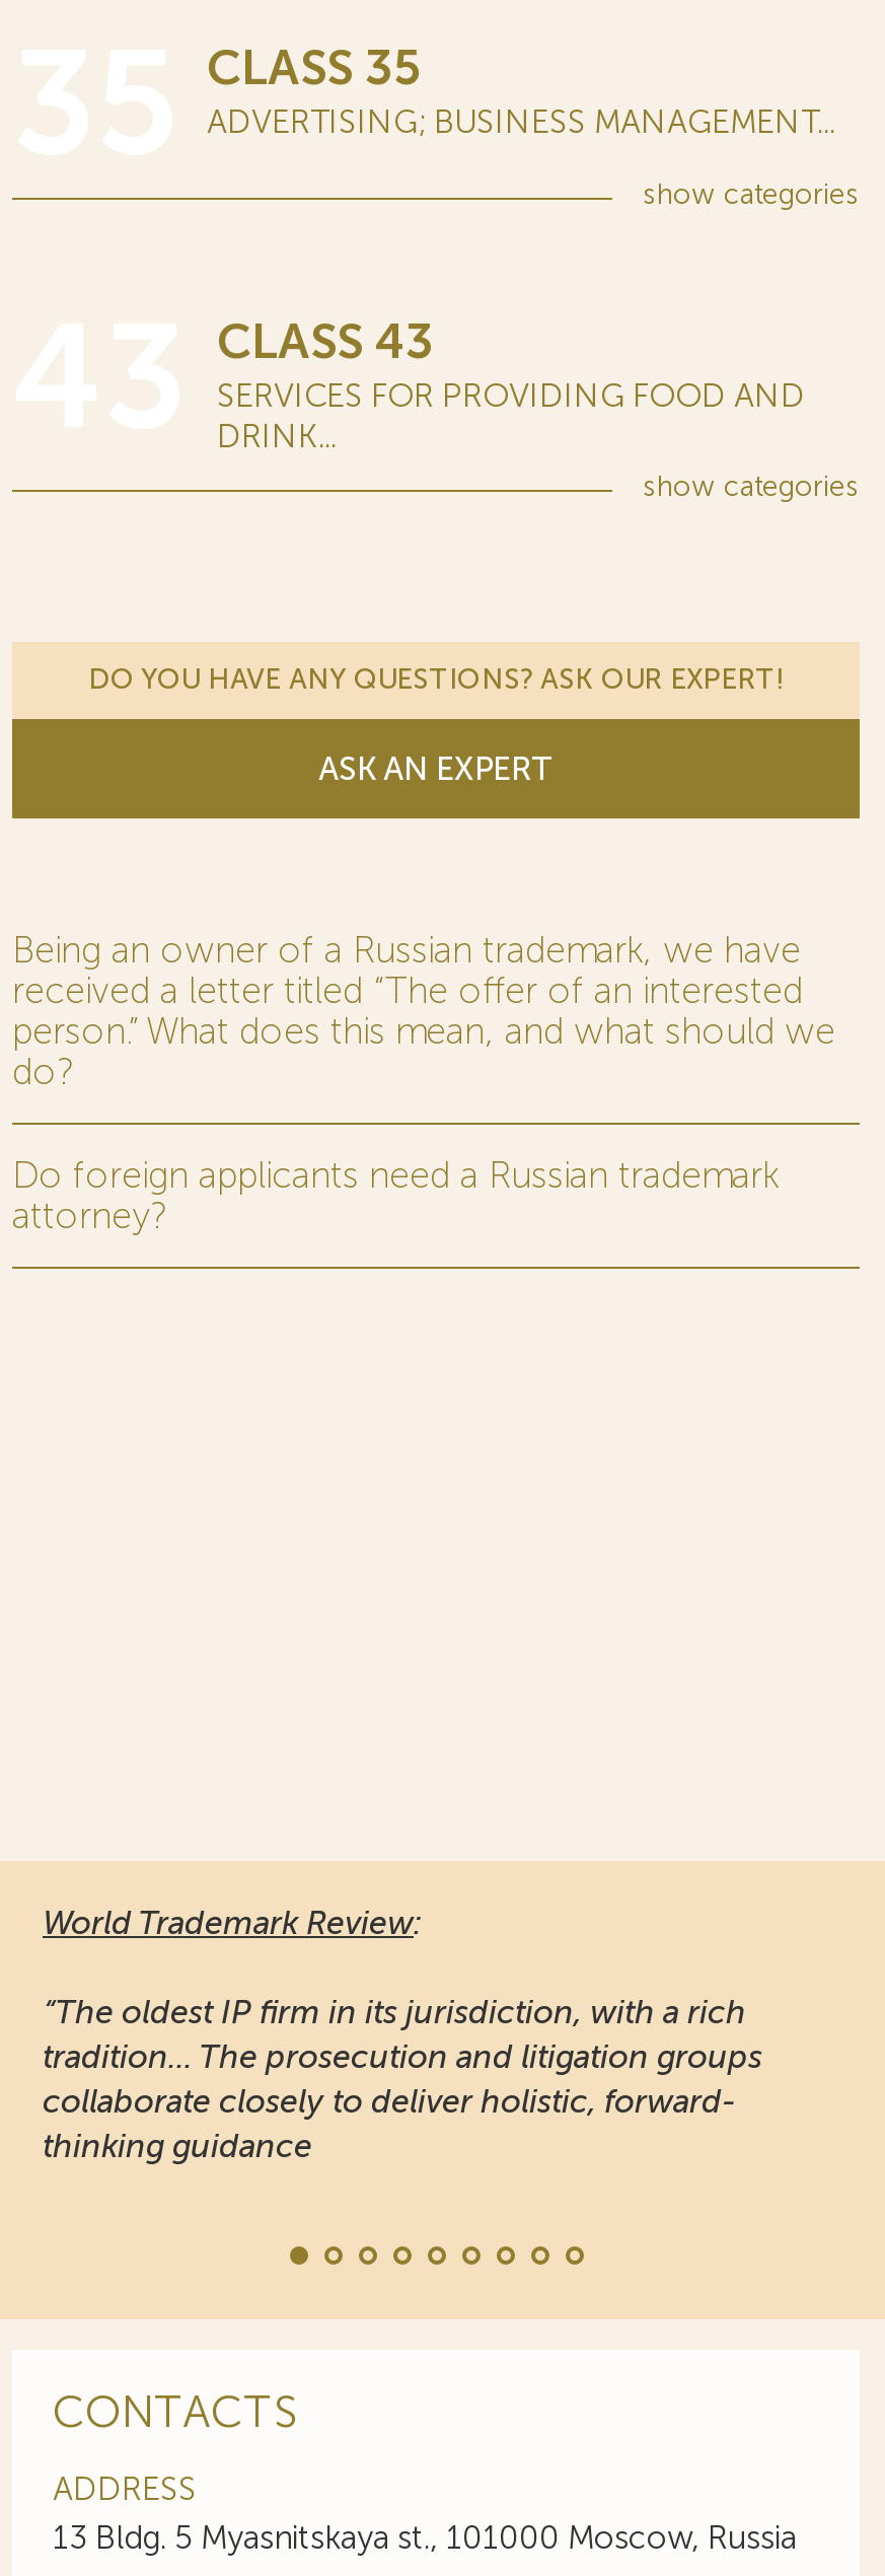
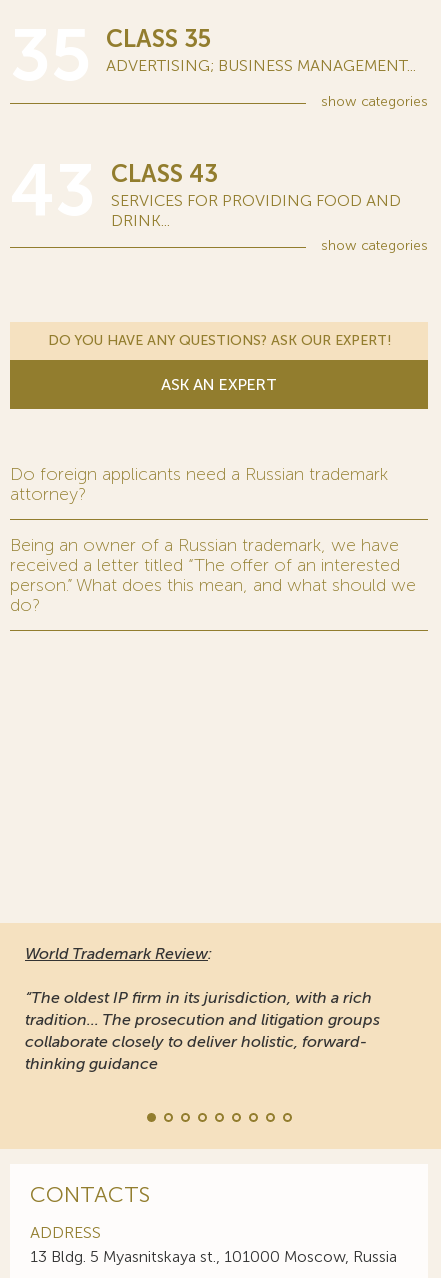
moved down: Being an owner of a Russian trademark, we have | received a letter titled “The offer of an interested | person.” What does this mean, and what should we | do?

moved up: Do foreign applicants need a Russian trademark | attorney?
